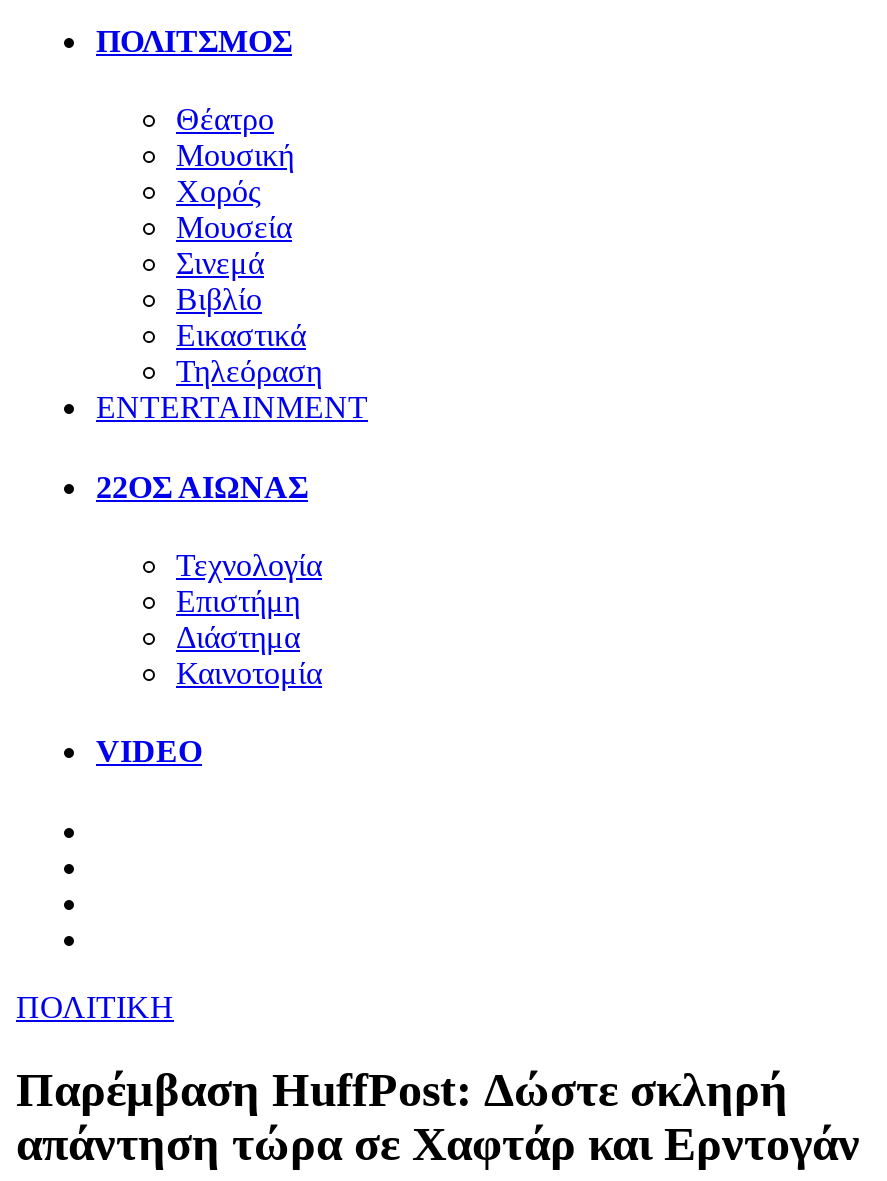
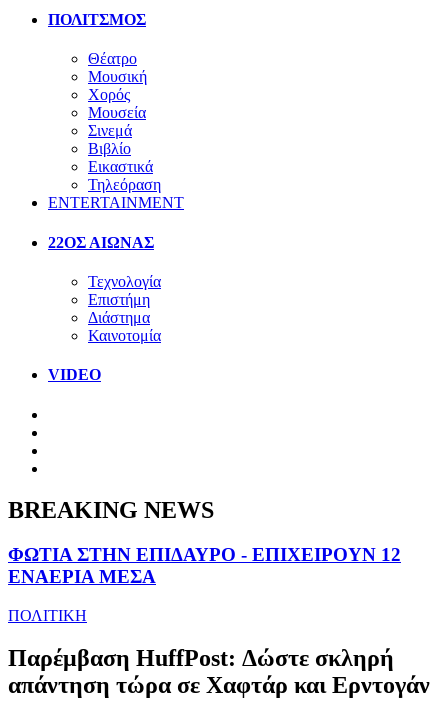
+ BREAKING NEWS
+ ΦΩΤΙΑ ΣΤΗΝ ΕΠΙΔΑΥΡΟ - ΕΠΙΧΕΙΡΟΥΝ 12
+ ΕΝΑΕΡΙΑ ΜΕΣΑ
